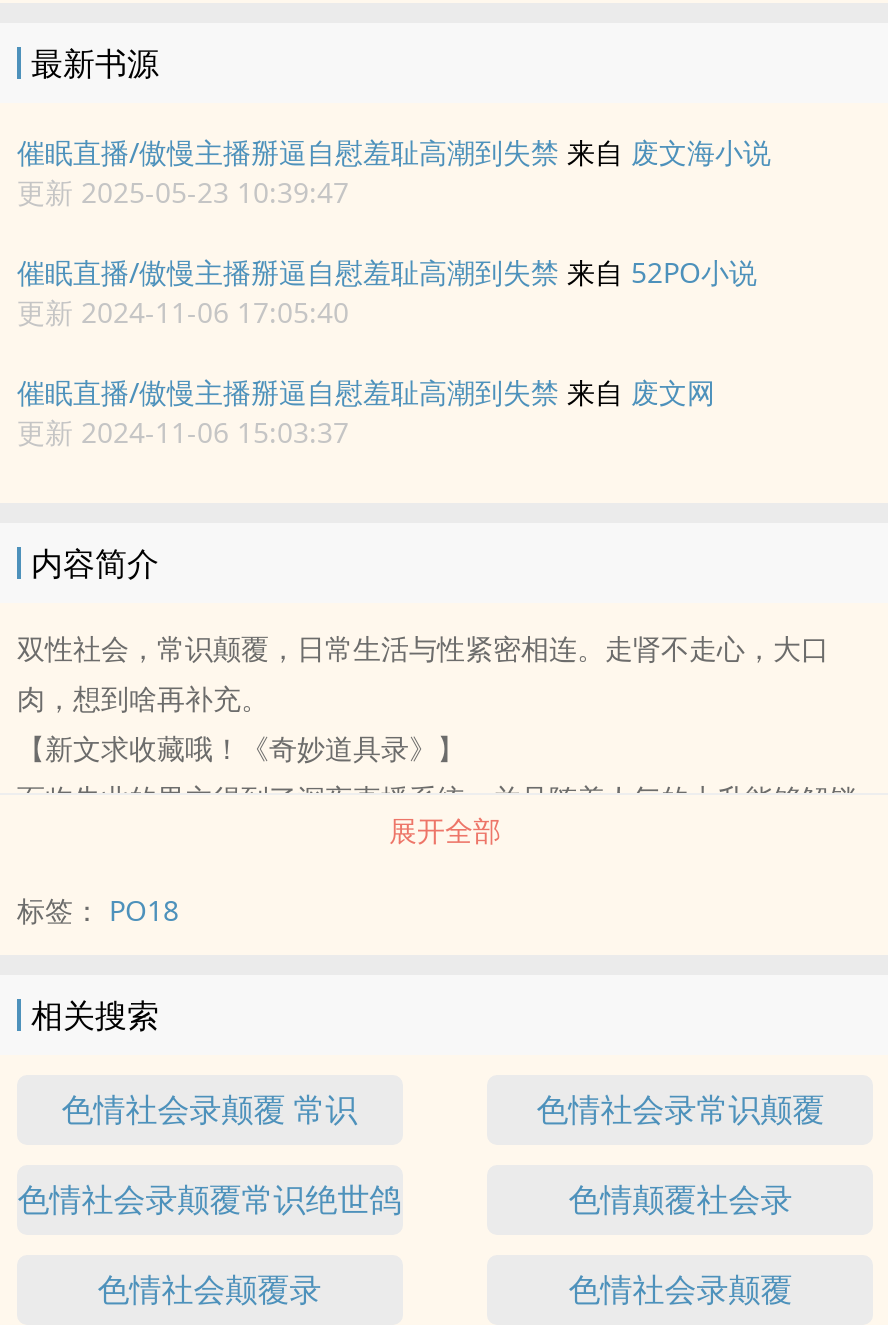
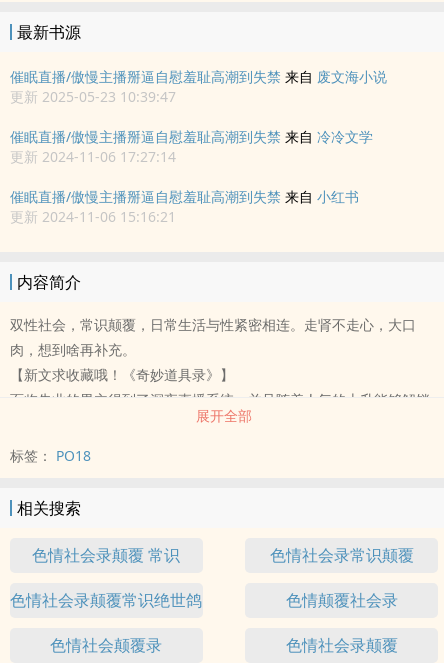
- 催眠直播/傲慢主播掰逼自慰羞耻高潮到失禁来自52PO小说
- 更新 2024-11-06 17:05:40
+ 催眠直播/傲慢主播掰逼自慰羞耻高潮到失禁来自冷冷文学
+ 更新 2024-11-06 17:27:14

- 催眠直播/傲慢主播掰逼自慰羞耻高潮到失禁来自废文网
- 更新 2024-11-06 15:03:37
+ 催眠直播/傲慢主播掰逼自慰羞耻高潮到失禁来自小红书
+ 更新 2024-11-06 15:16:21
